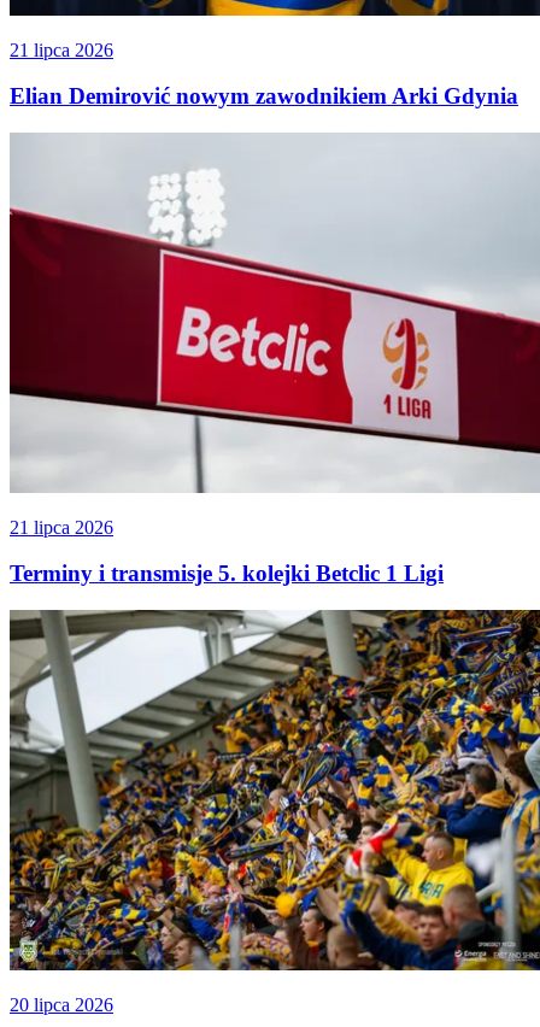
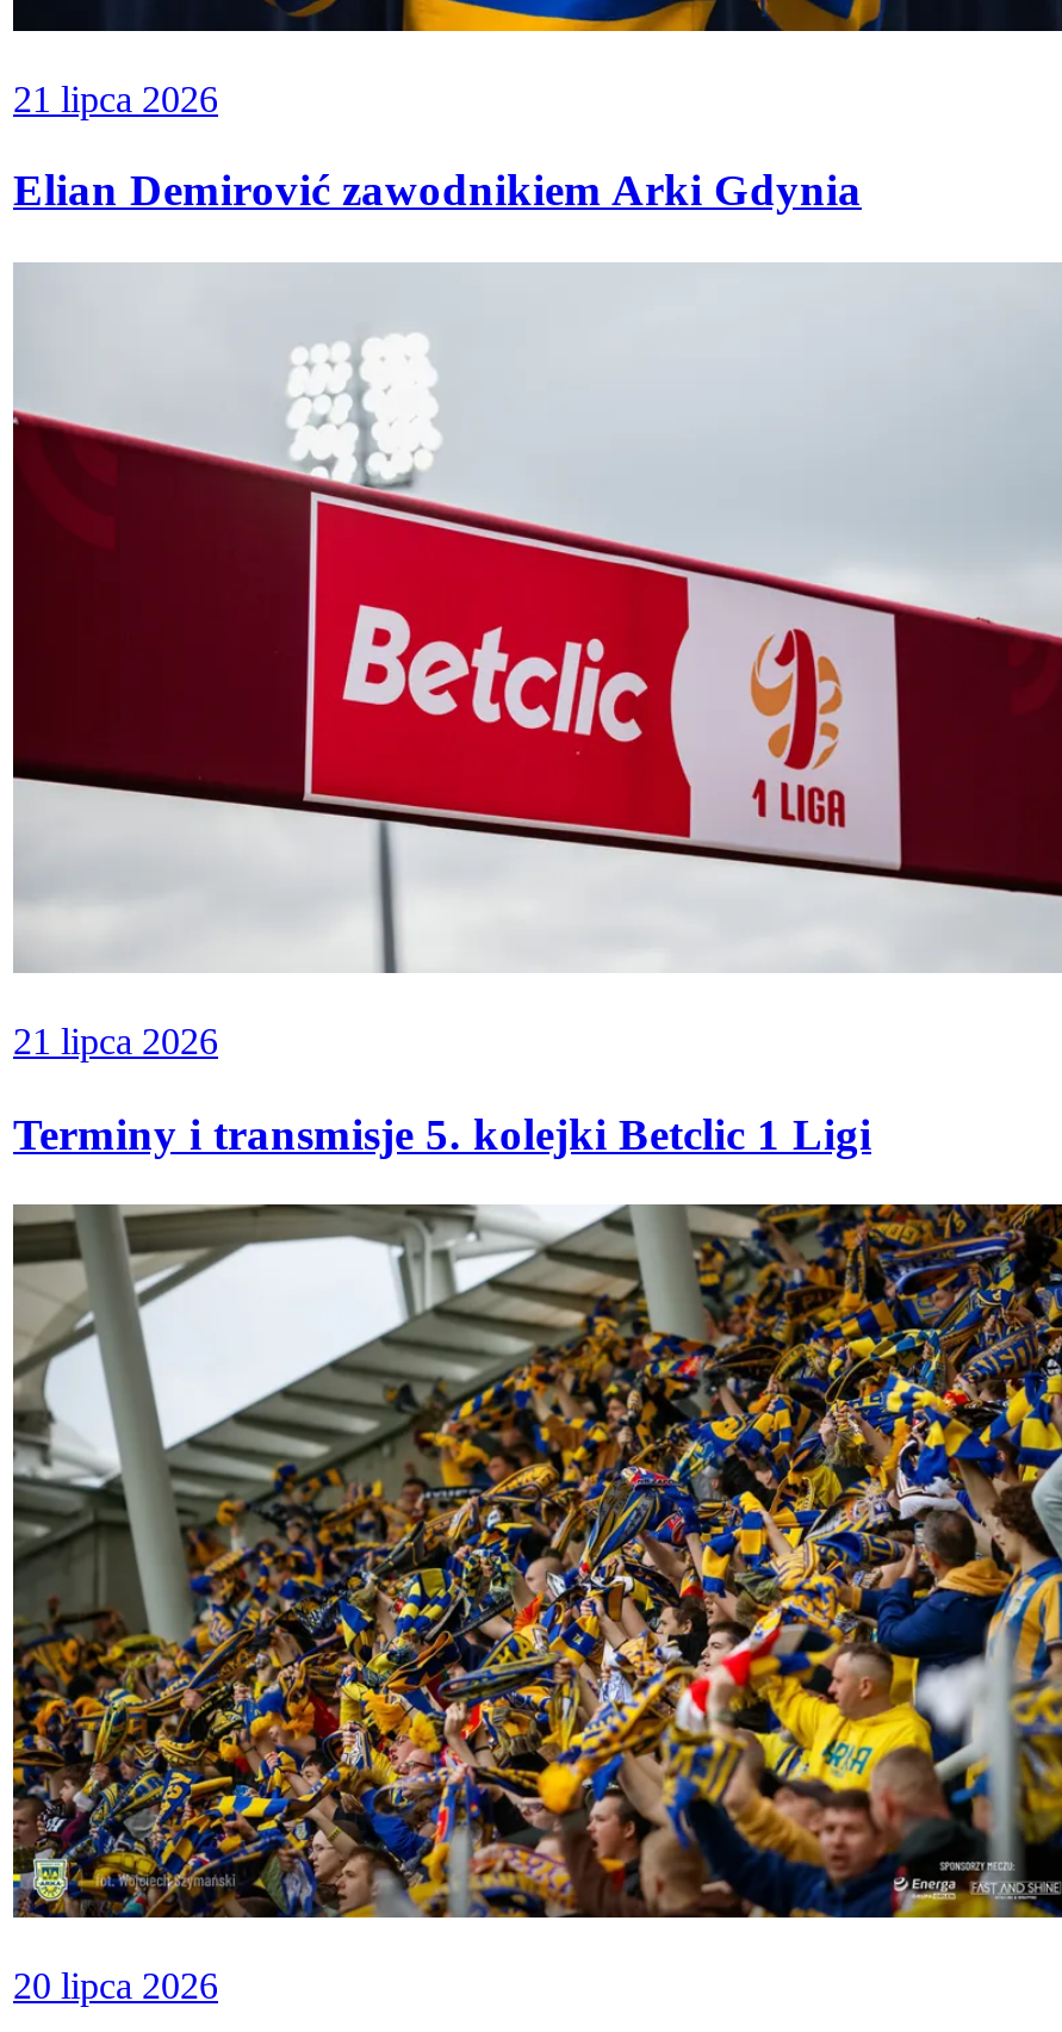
- Elian Demirović nowym zawodnikiem Arki Gdynia
+ Elian Demirović zawodnikiem Arki Gdynia
